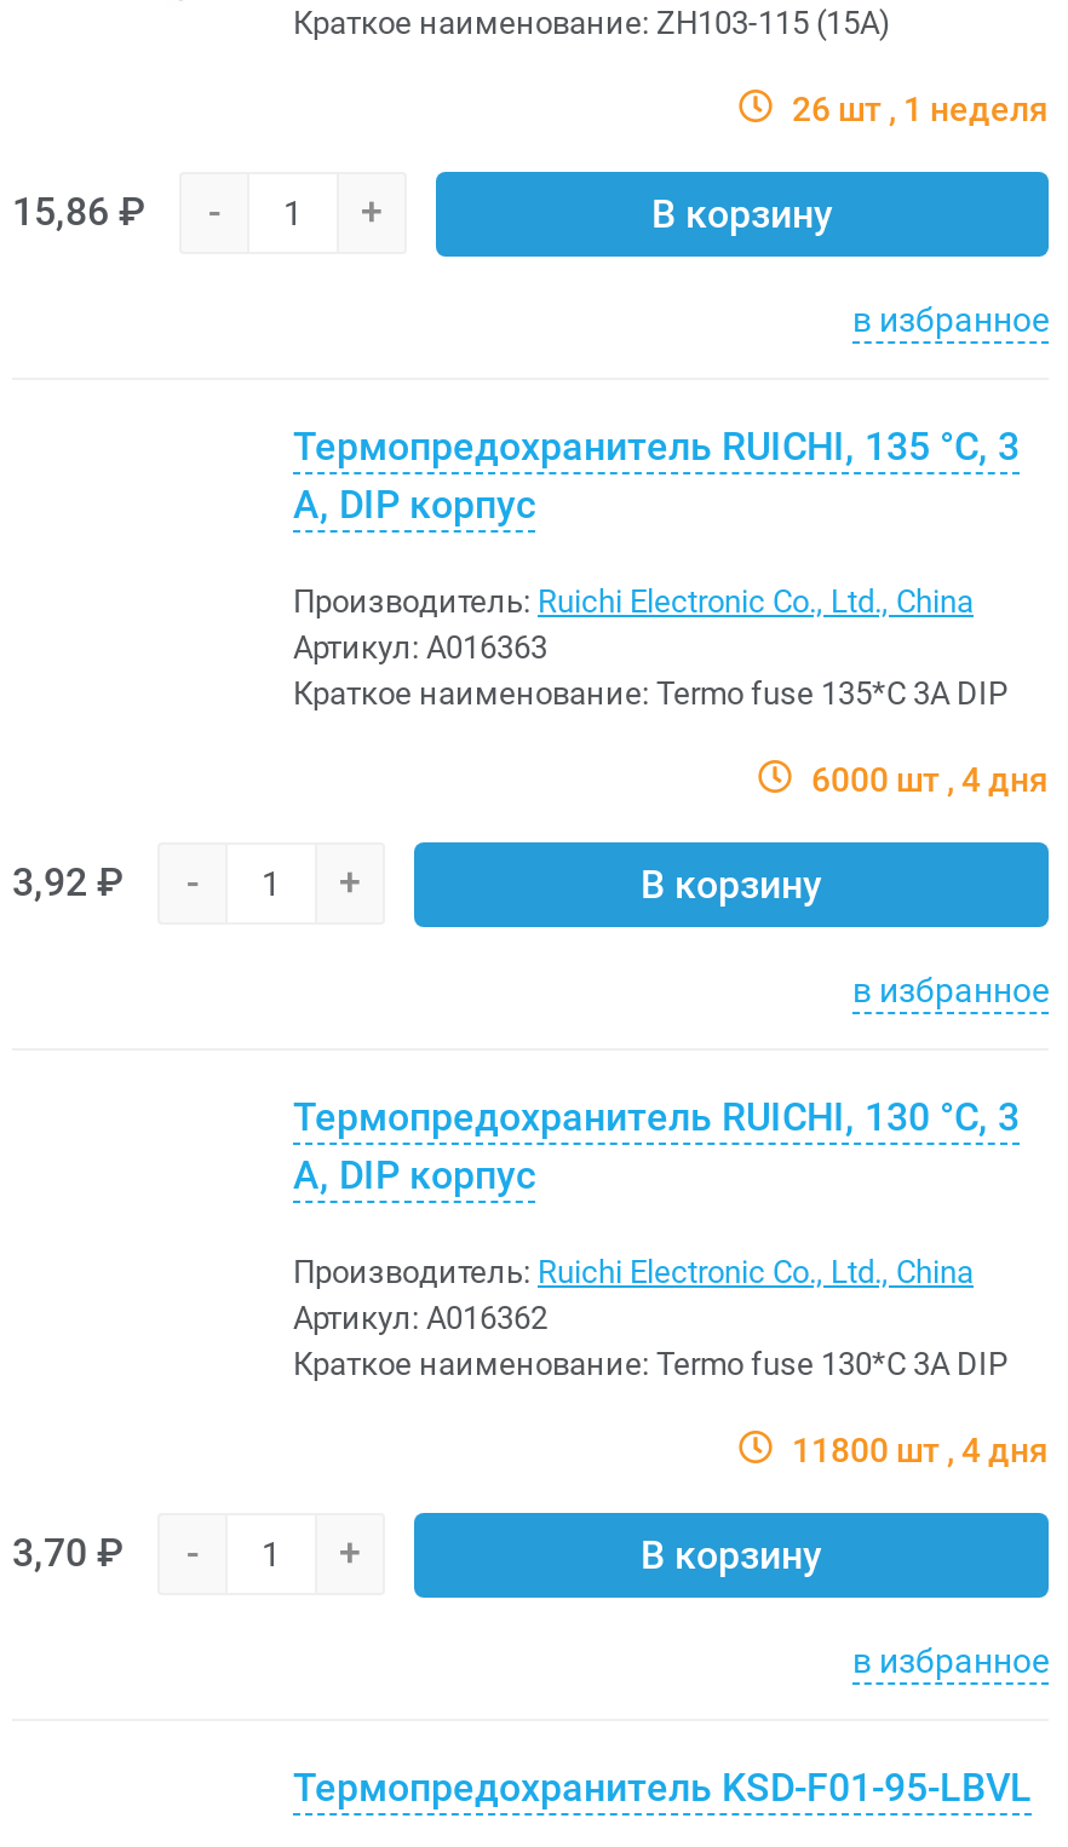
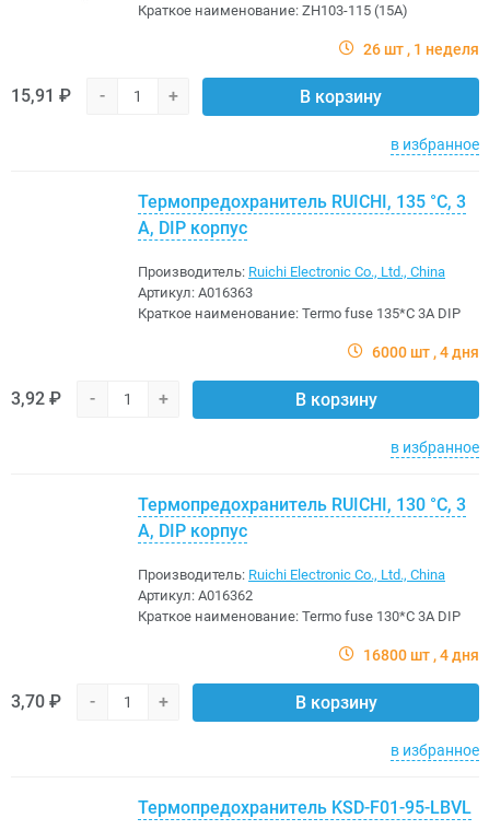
- 15,86 ₽
+ 15,91 ₽

- 11800 шт 4 дня
+ 16800 шт 4 дня
